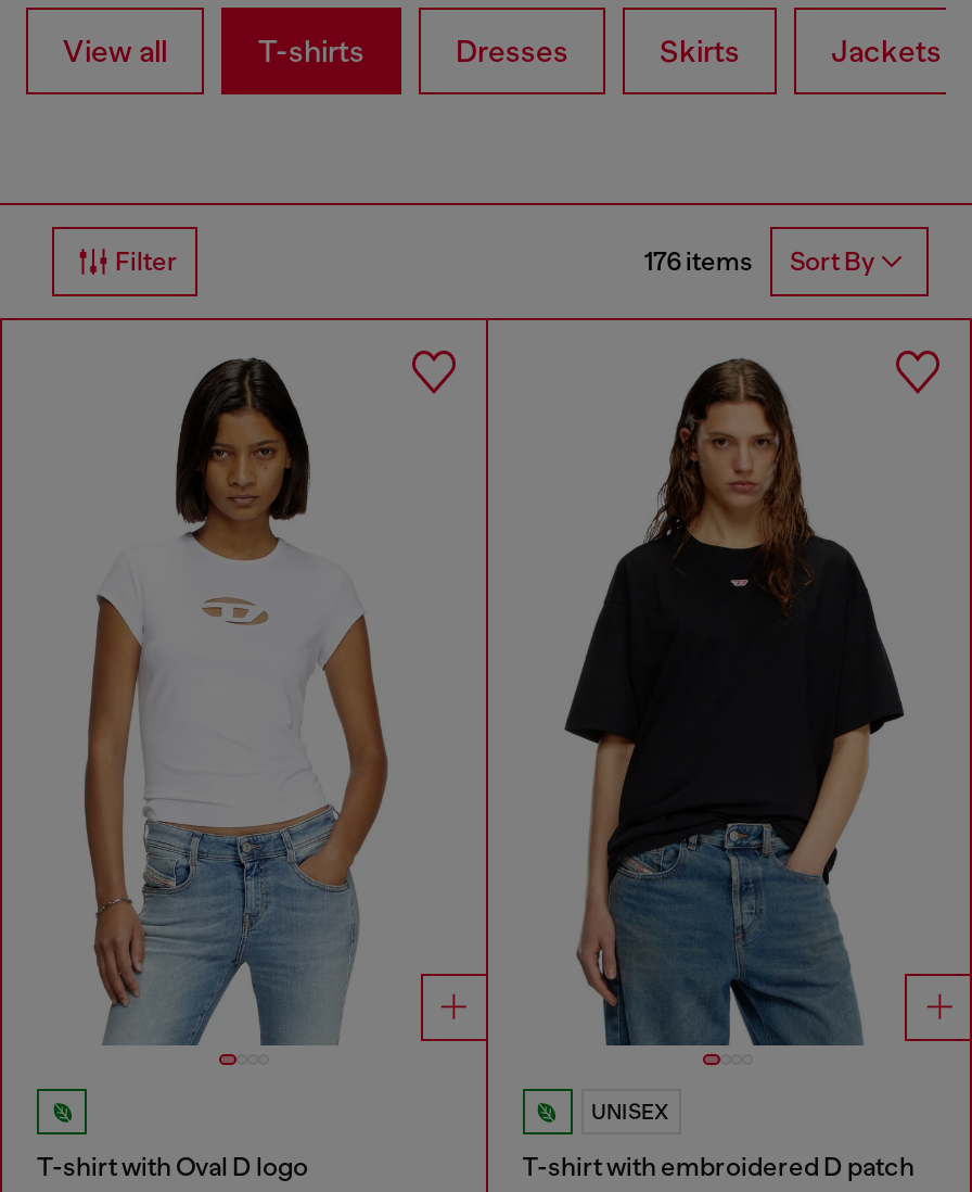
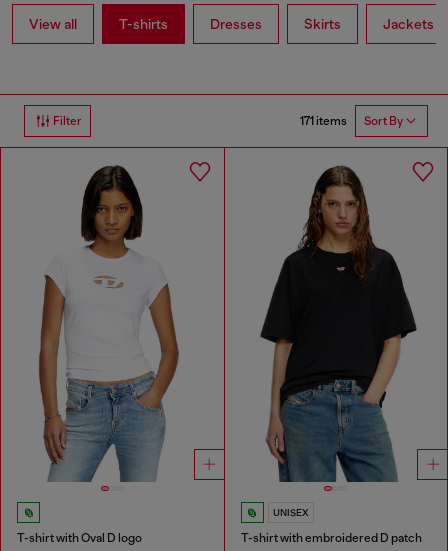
- 176 items Sort By
+ 171 items Sort By
